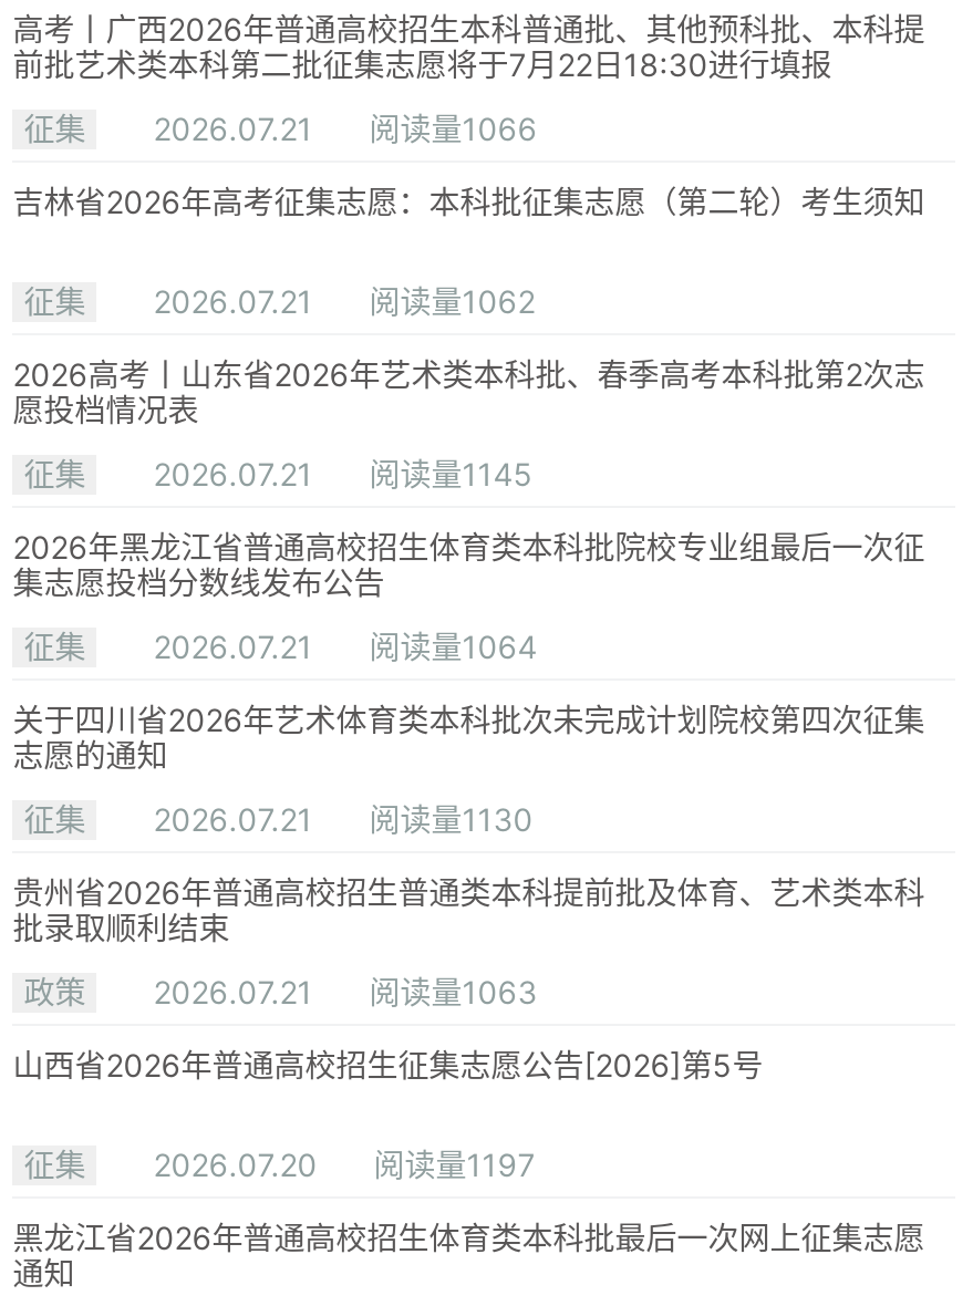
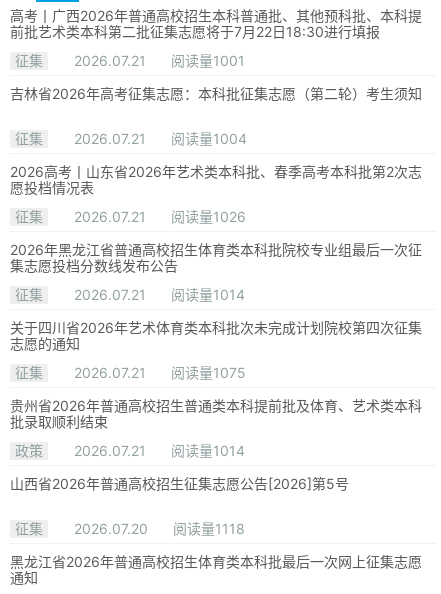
- 征集 2026.07.21 阅读量1066
+ 征集 2026.07.21 阅读量1001

- 征集 2026.07.21 阅读量1062
+ 征集 2026.07.21 阅读量1004

- 征集 2026.07.21 阅读量1145
+ 征集 2026.07.21 阅读量1026

- 征集 2026.07.21 阅读量1064
+ 征集 2026.07.21 阅读量1014

- 征集 2026.07.21 阅读量1130
+ 征集 2026.07.21 阅读量1075

- 政策 2026.07.21 阅读量1063
+ 政策 2026.07.21 阅读量1014

- 征集 2026.07.20 阅读量1197
+ 征集 2026.07.20 阅读量1118
